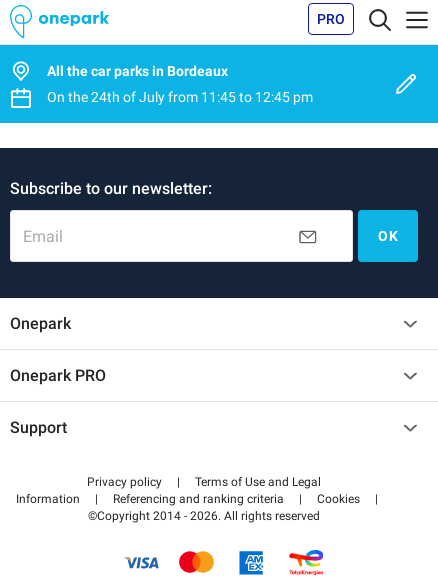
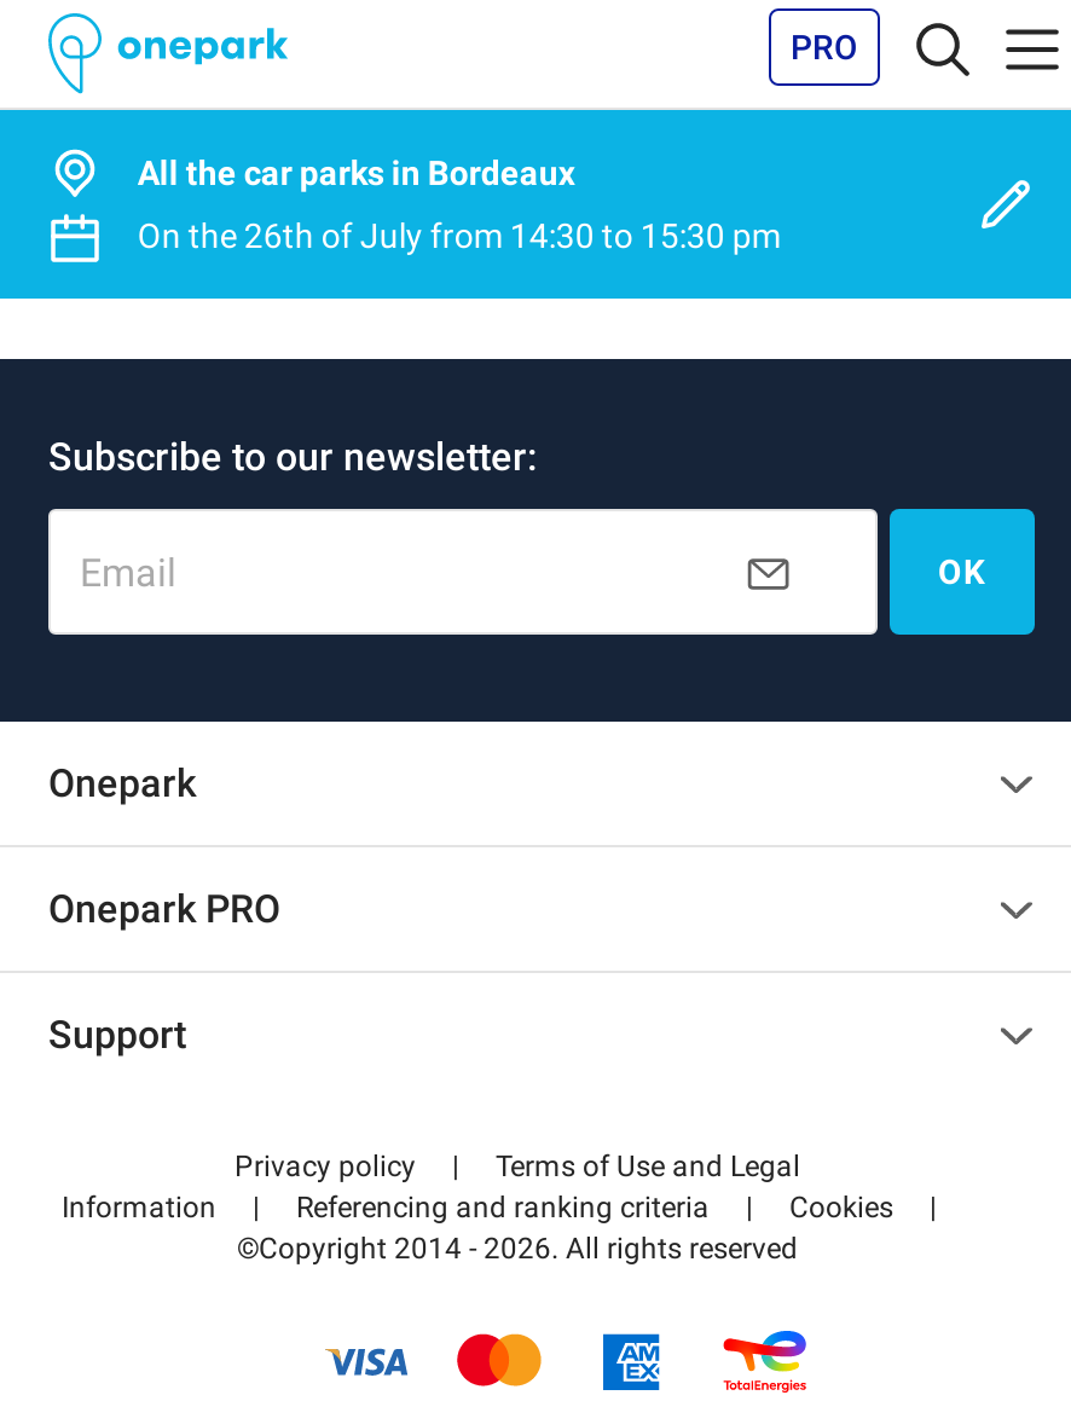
- On the 24th of July from 11:45 to 12:45 pm
+ On the 26th of July from 14:30 to 15:30 pm
